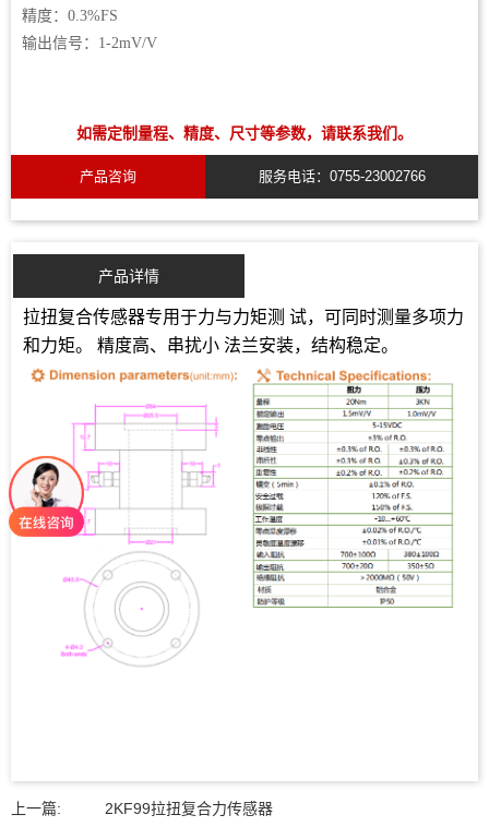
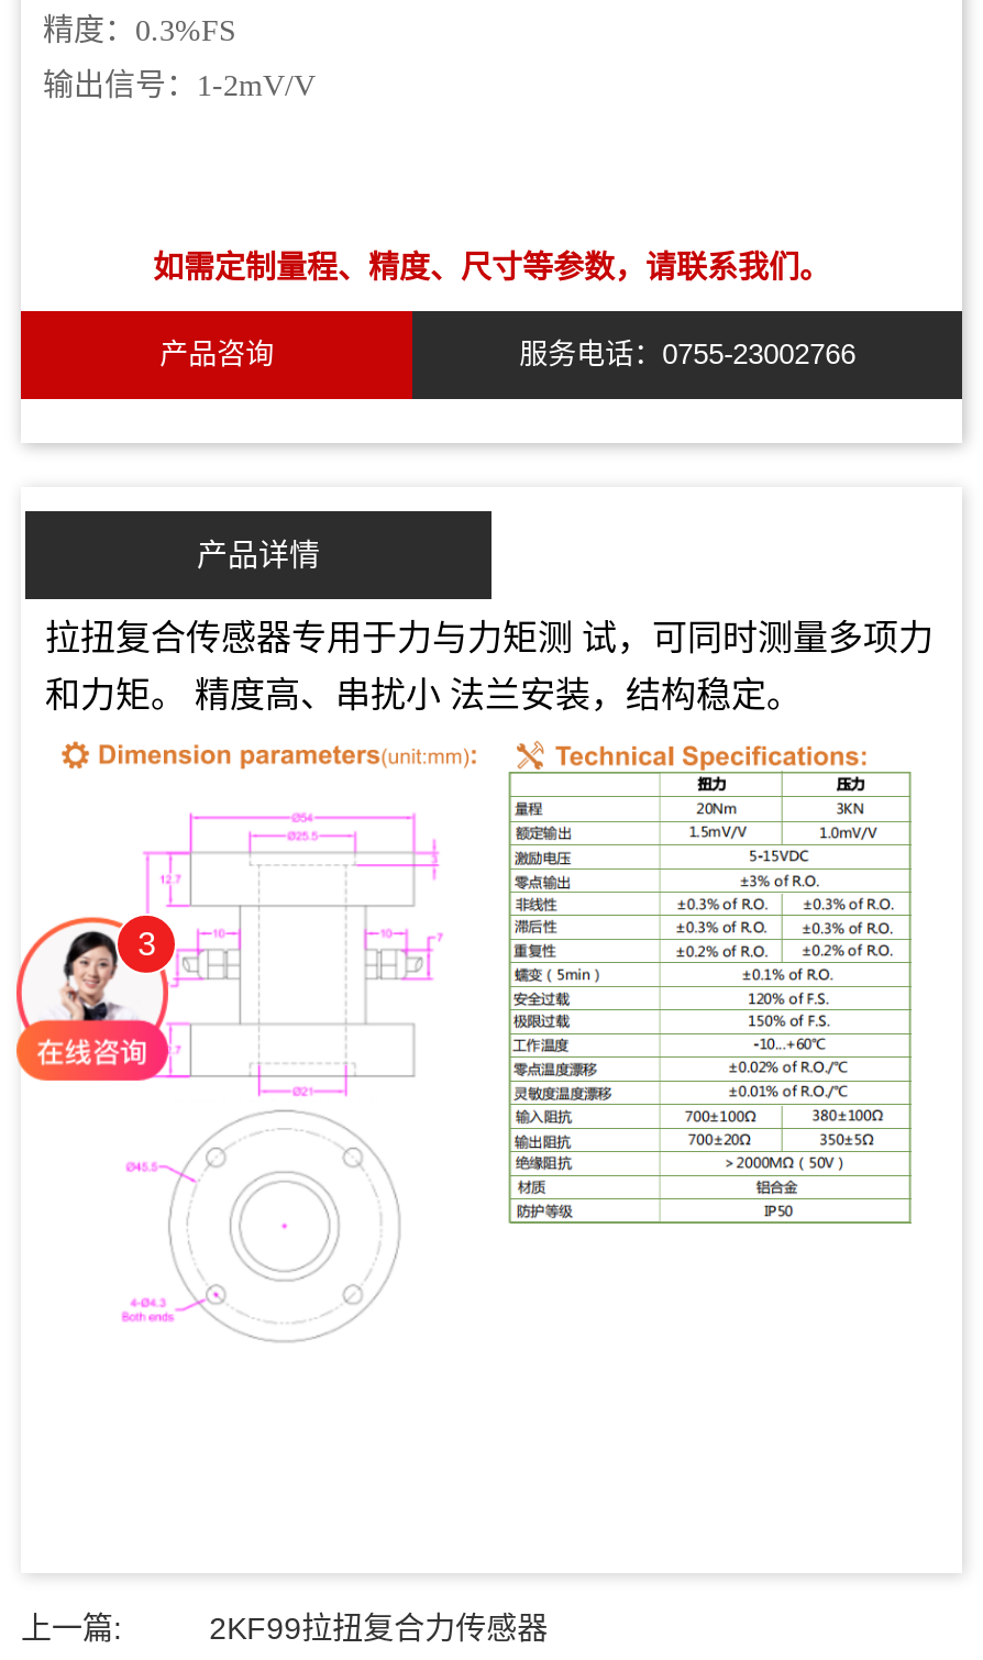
+ 3
